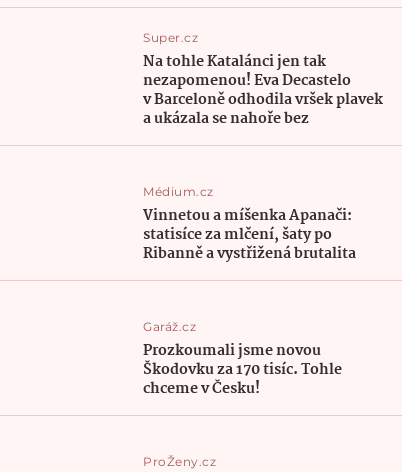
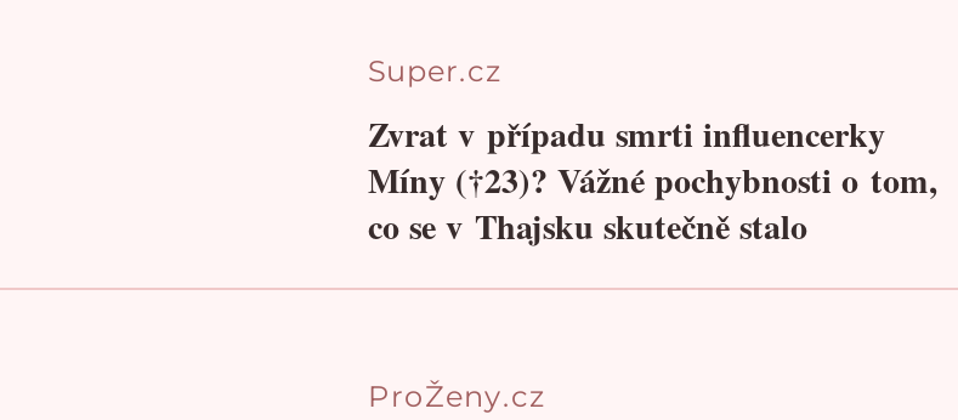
- Na tohle Katalánci jen tak
- nezapomenou! Eva Decastelo
- v Barceloně odhodila vršek plavek
- a ukázala se nahoře bez
- Médium.cz
- Vinnetou a míšenka Apanači:
- statisíce za mlčení, šaty po
- Ribanně a vystřižená brutalita
- Garáž.cz
- Prozkoumali jsme novou
- Škodovku za 170 tisíc. Tohle
- chceme v Česku!
+ Zvrat v případu smrti influencerky
+ Míny (†23)? Vážné pochybnosti o tom,
+ co se v Thajsku skutečně stalo
